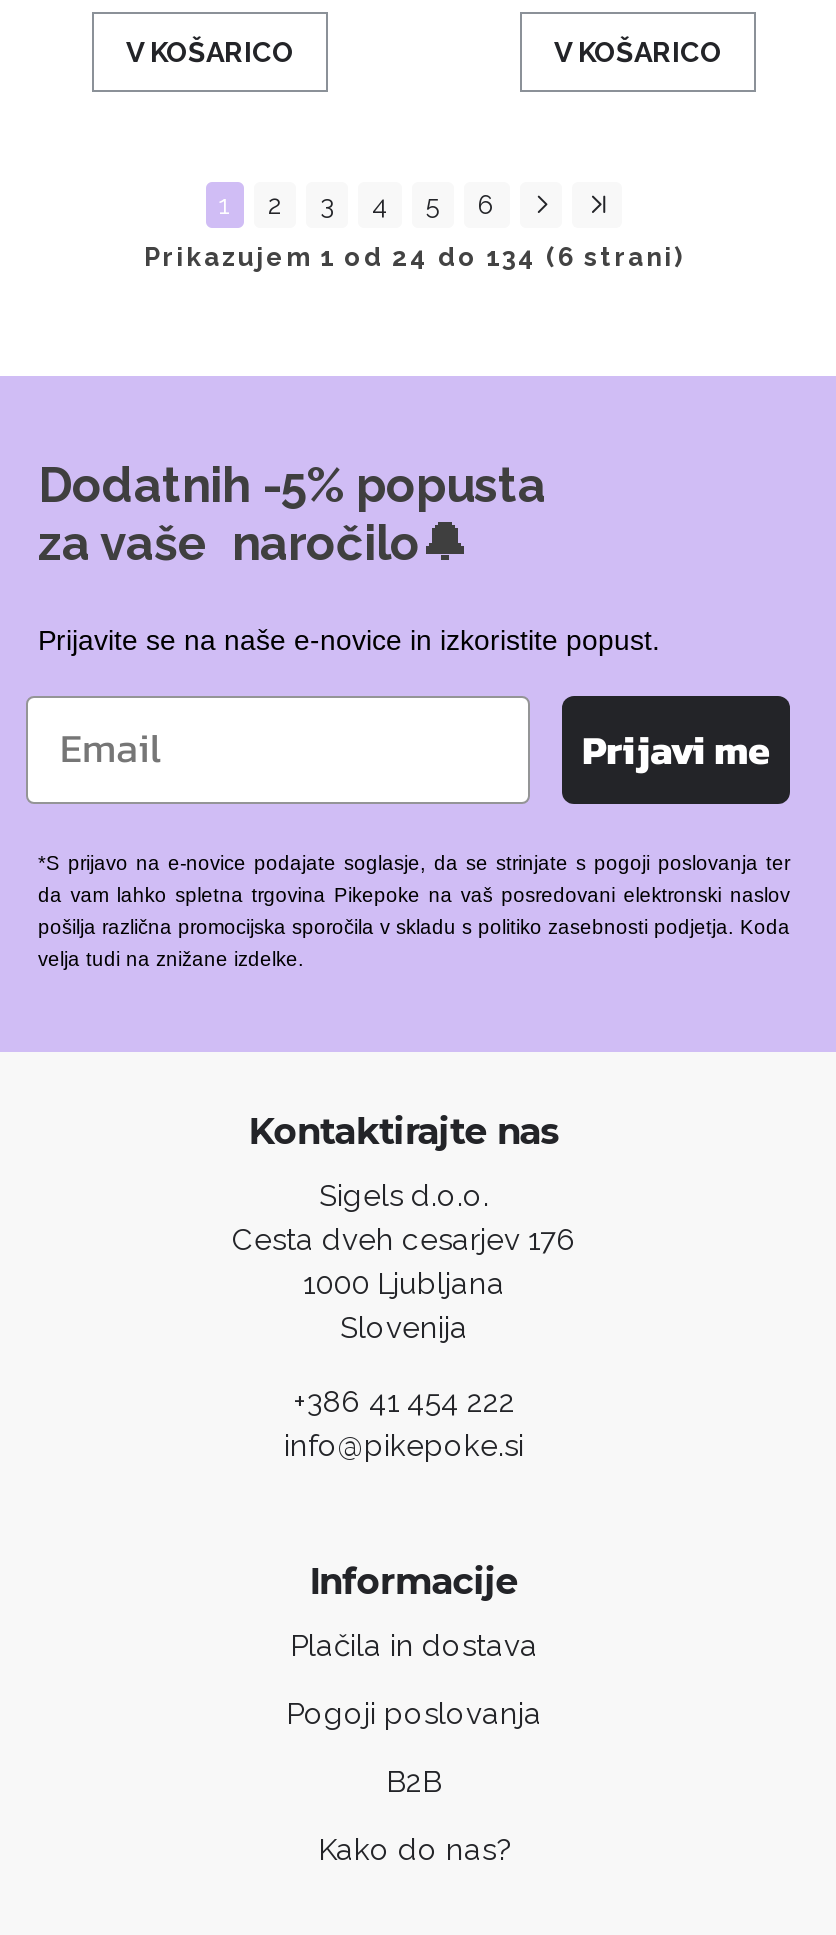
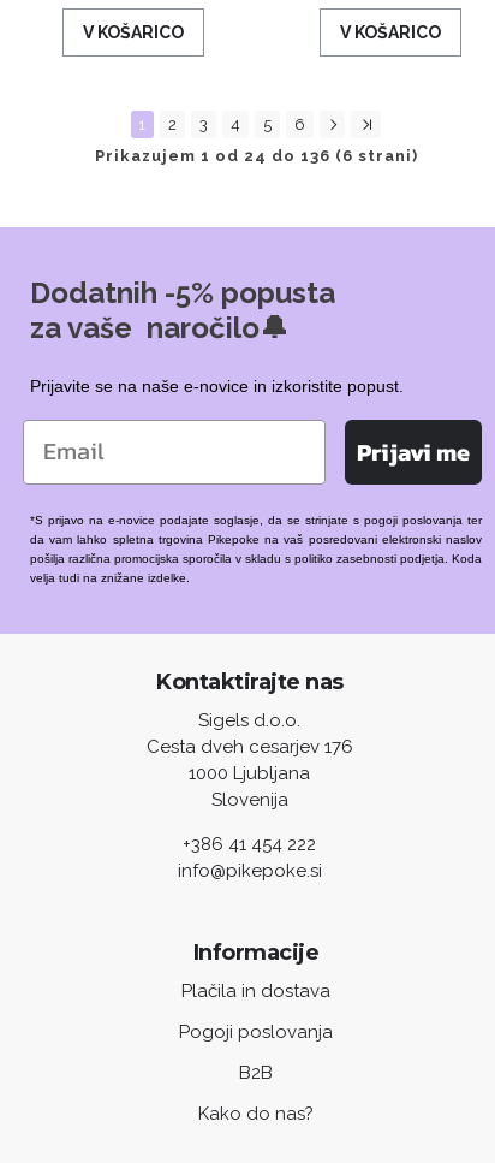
- Prikazujem 1 od 24 do 134 (6 strani)
+ Prikazujem 1 od 24 do 136 (6 strani)
